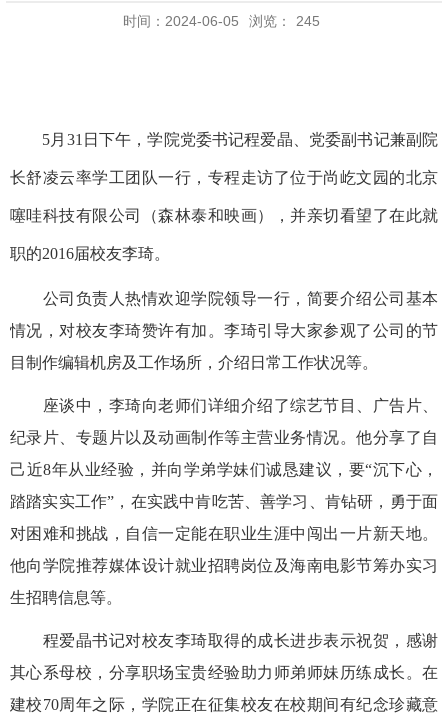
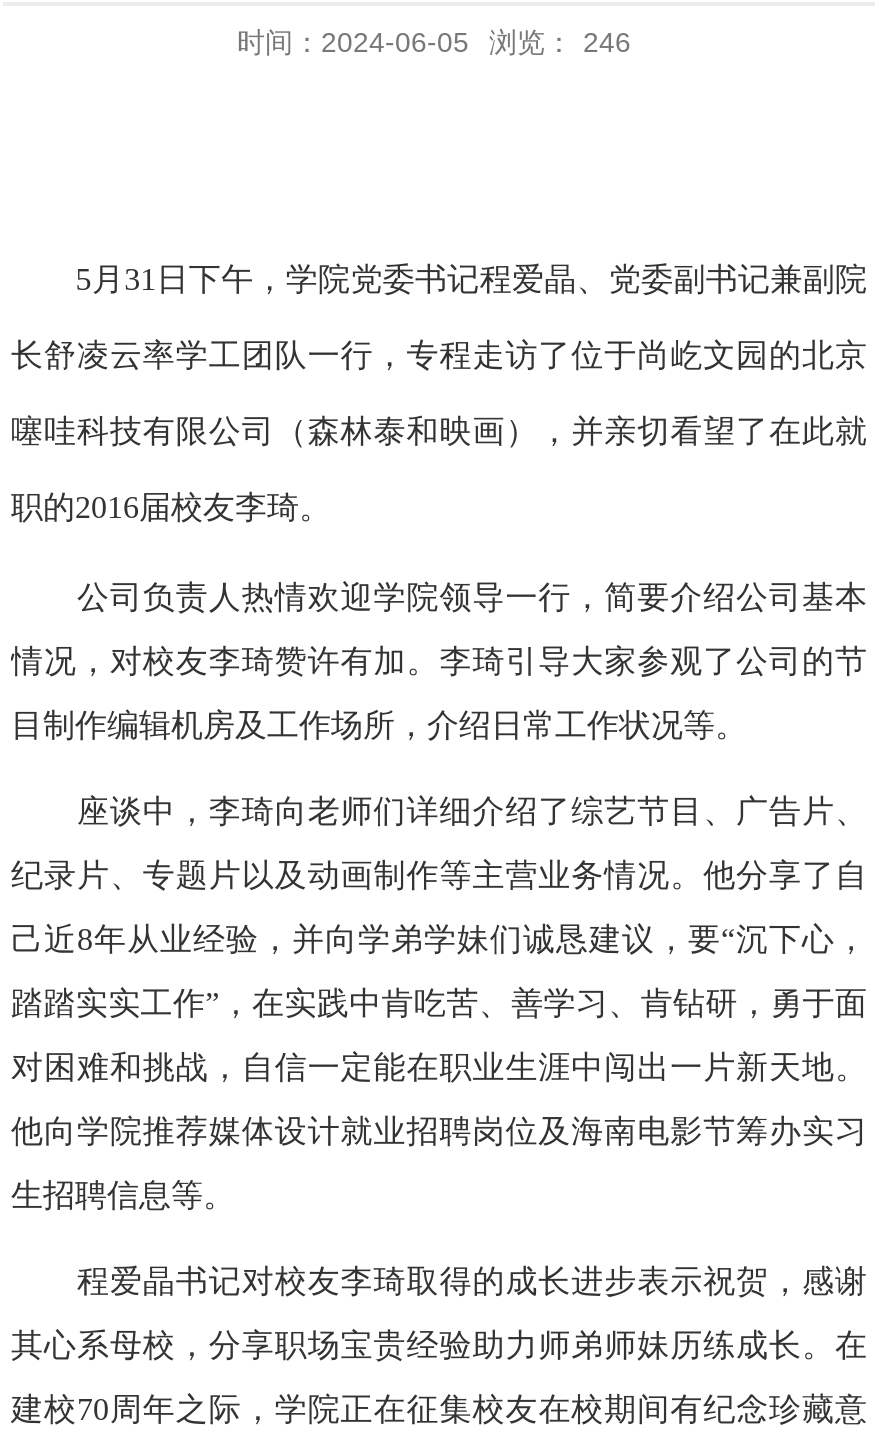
- 时间：2024-06-05 浏览： 245
+ 时间：2024-06-05 浏览： 246
